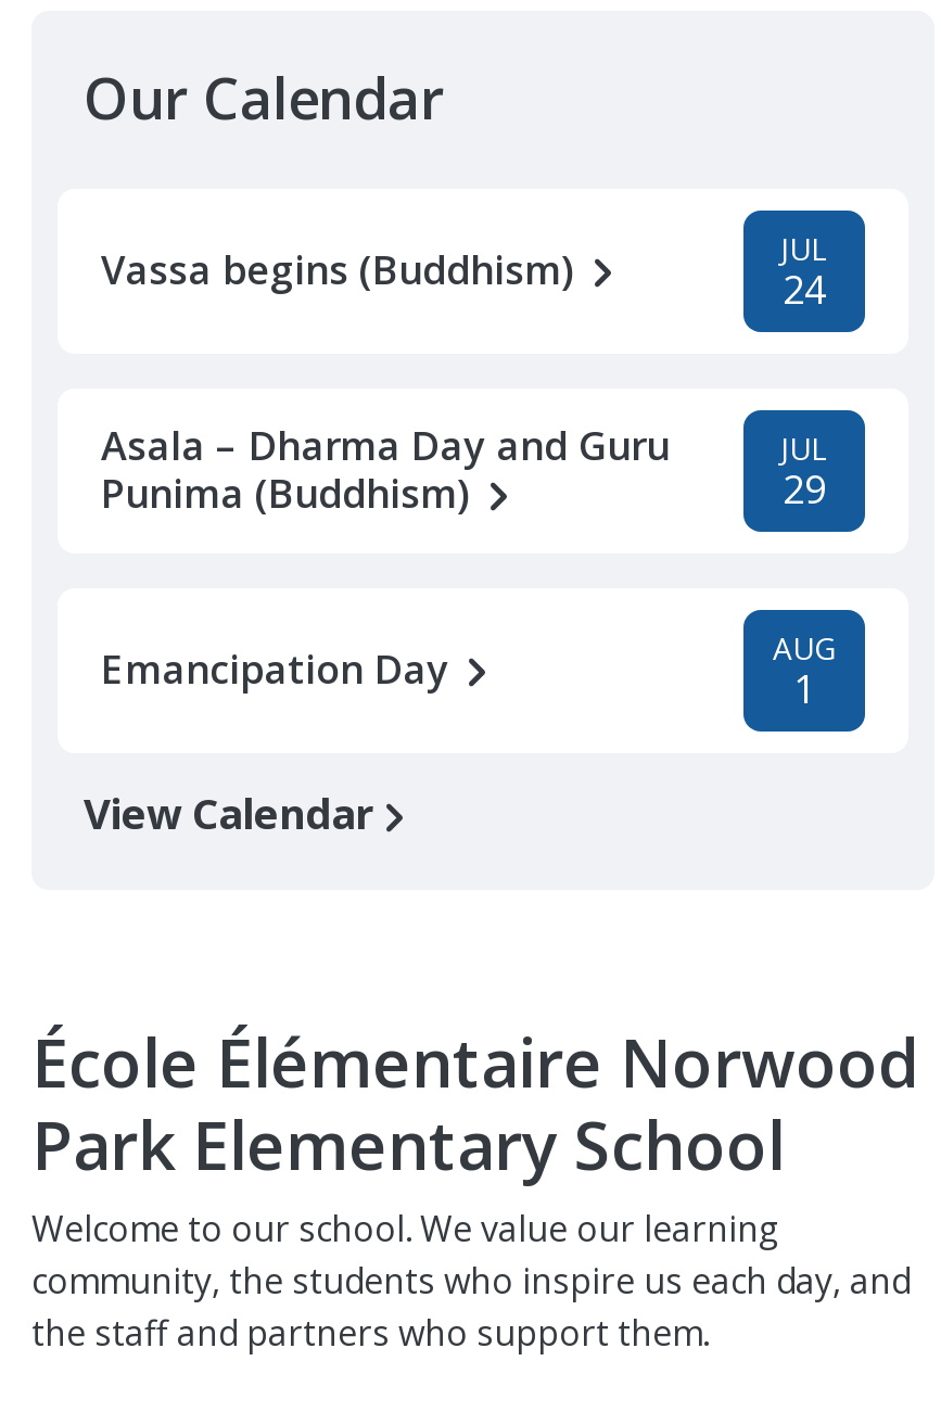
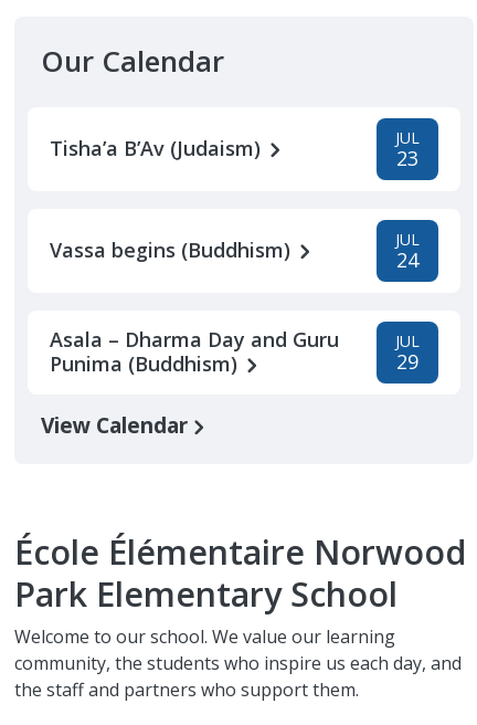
+ Tisha’a B’Av (Judaism)
+ JUL
+ 23

moved down: Vassa begins (Buddhism) | JUL | 24 | Asala – Dharma Day and Guru | Punima (Buddhism) | JUL | 29

- Emancipation Day
- AUG
- 1
